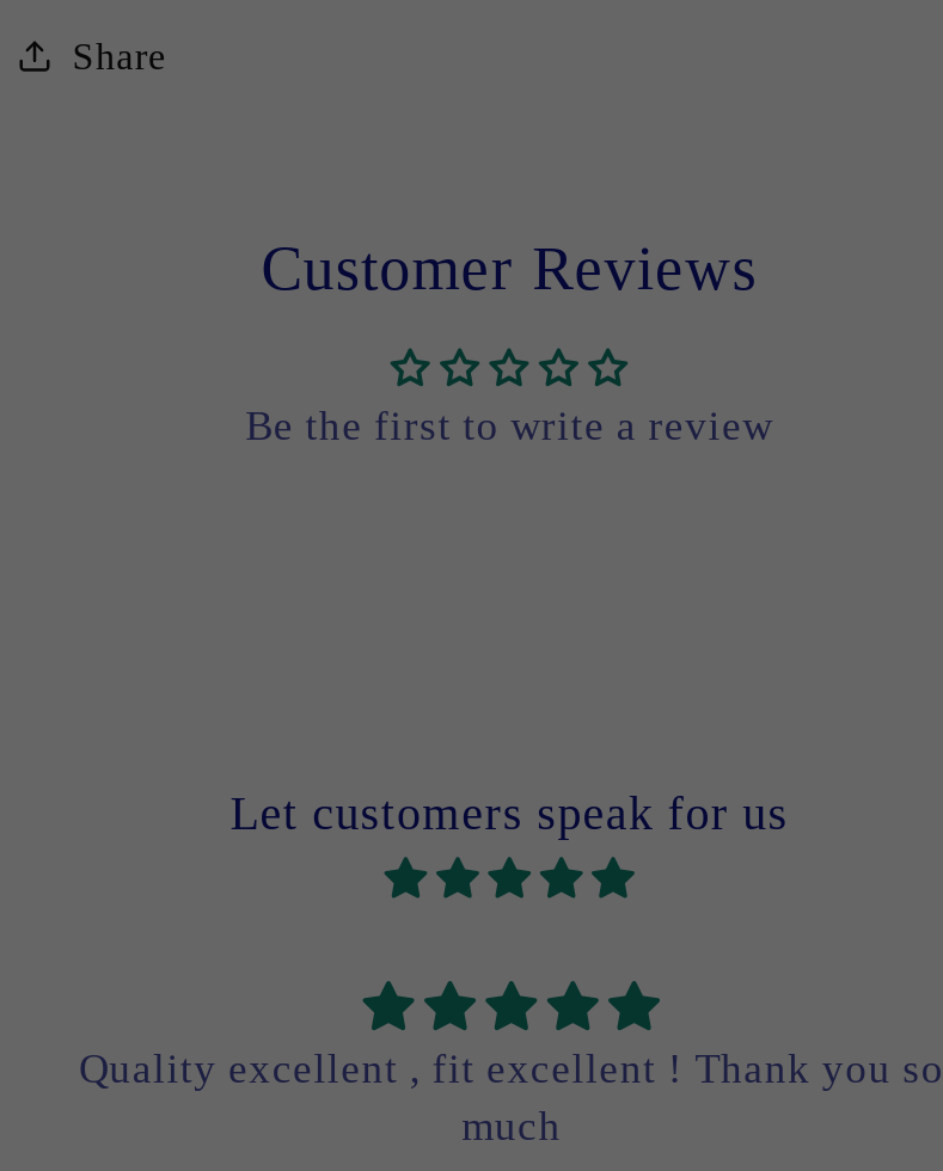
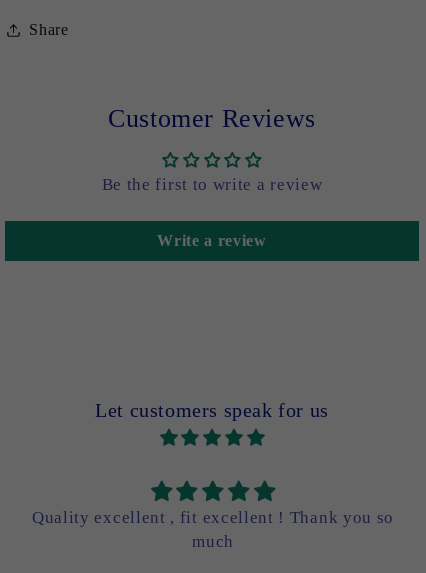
+ Write a review
